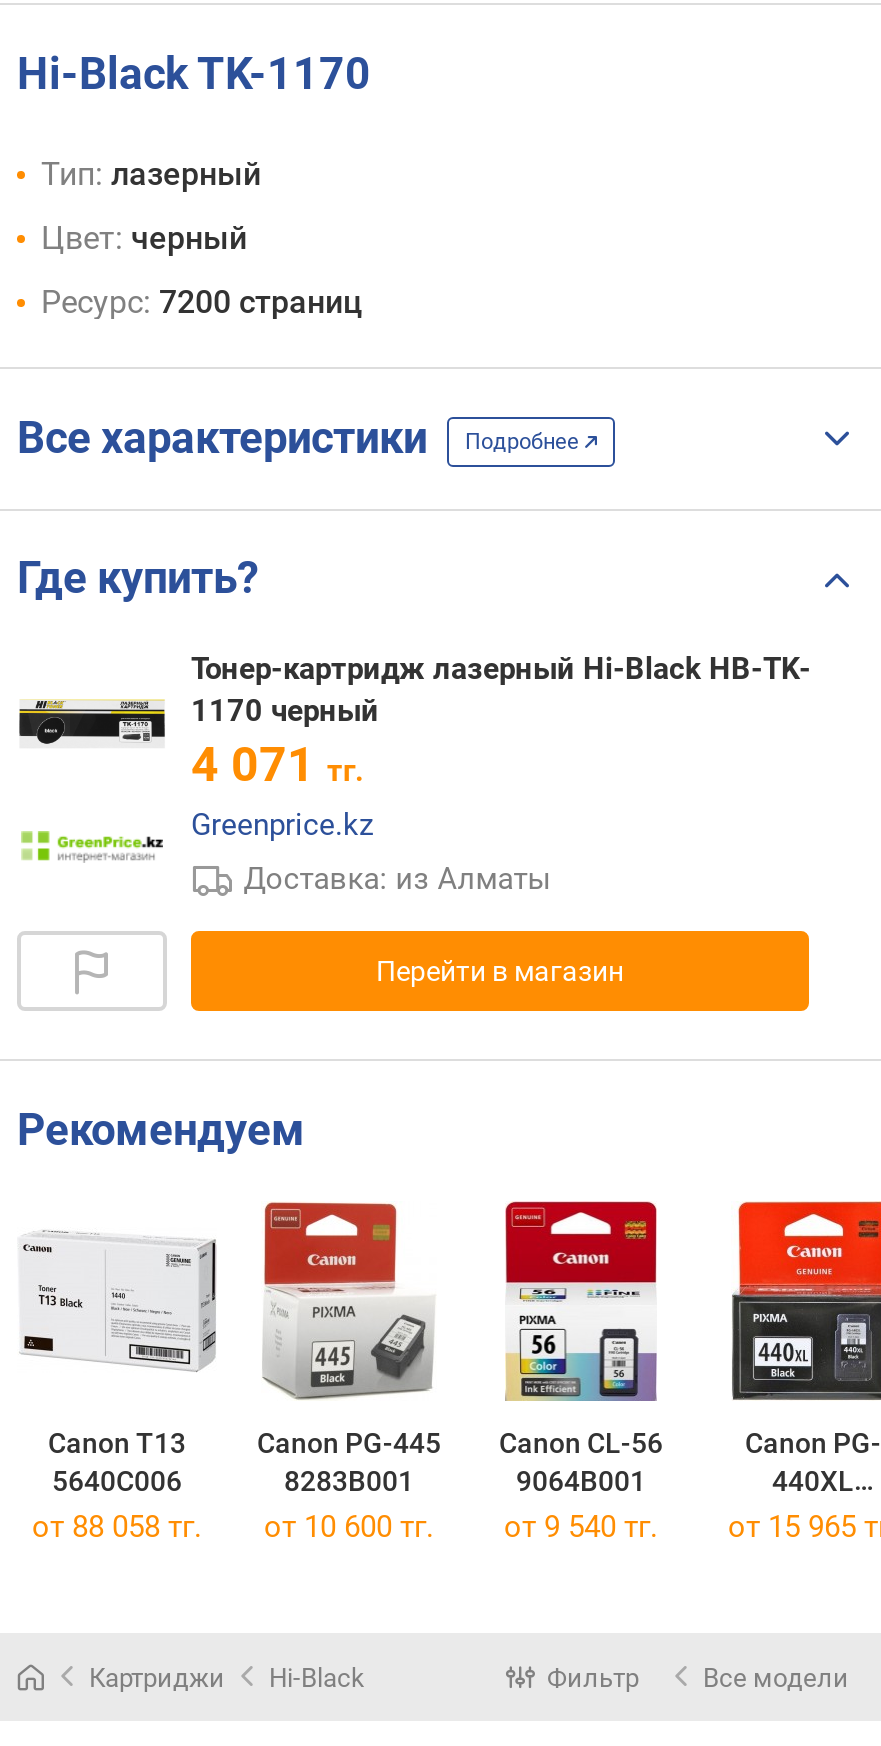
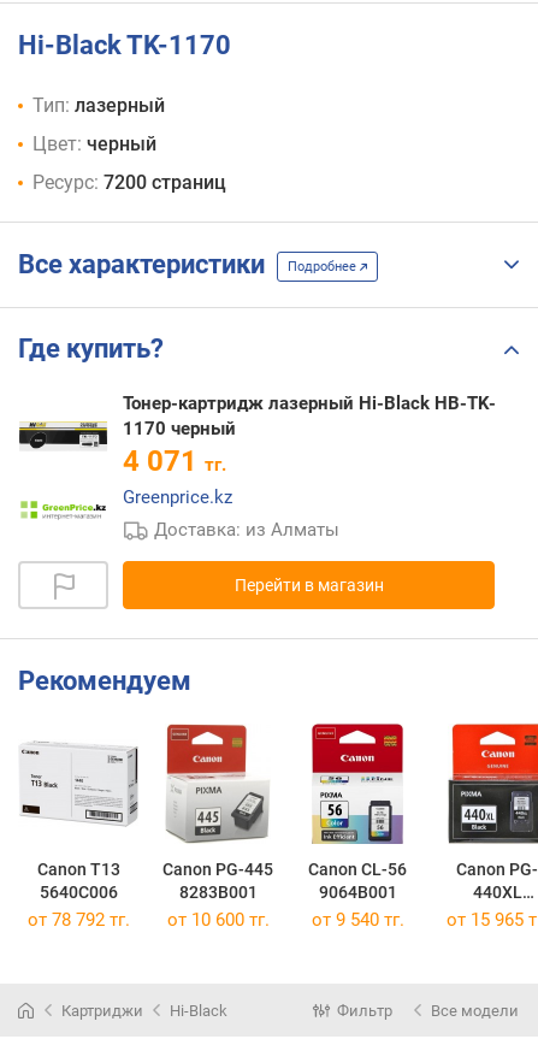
- от 88 058 тг.
+ от 78 792 тг.
